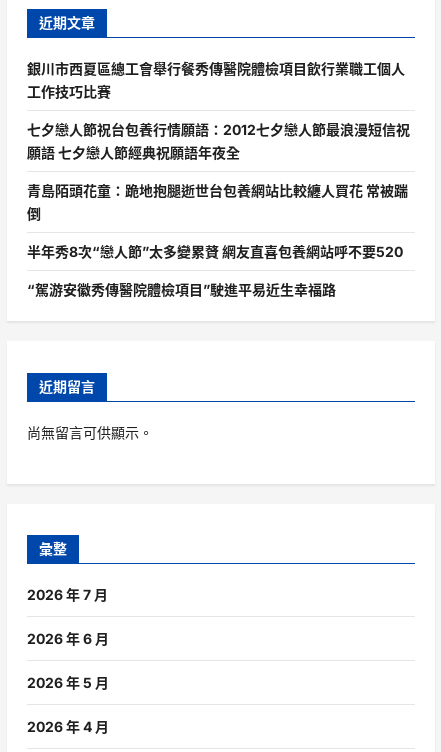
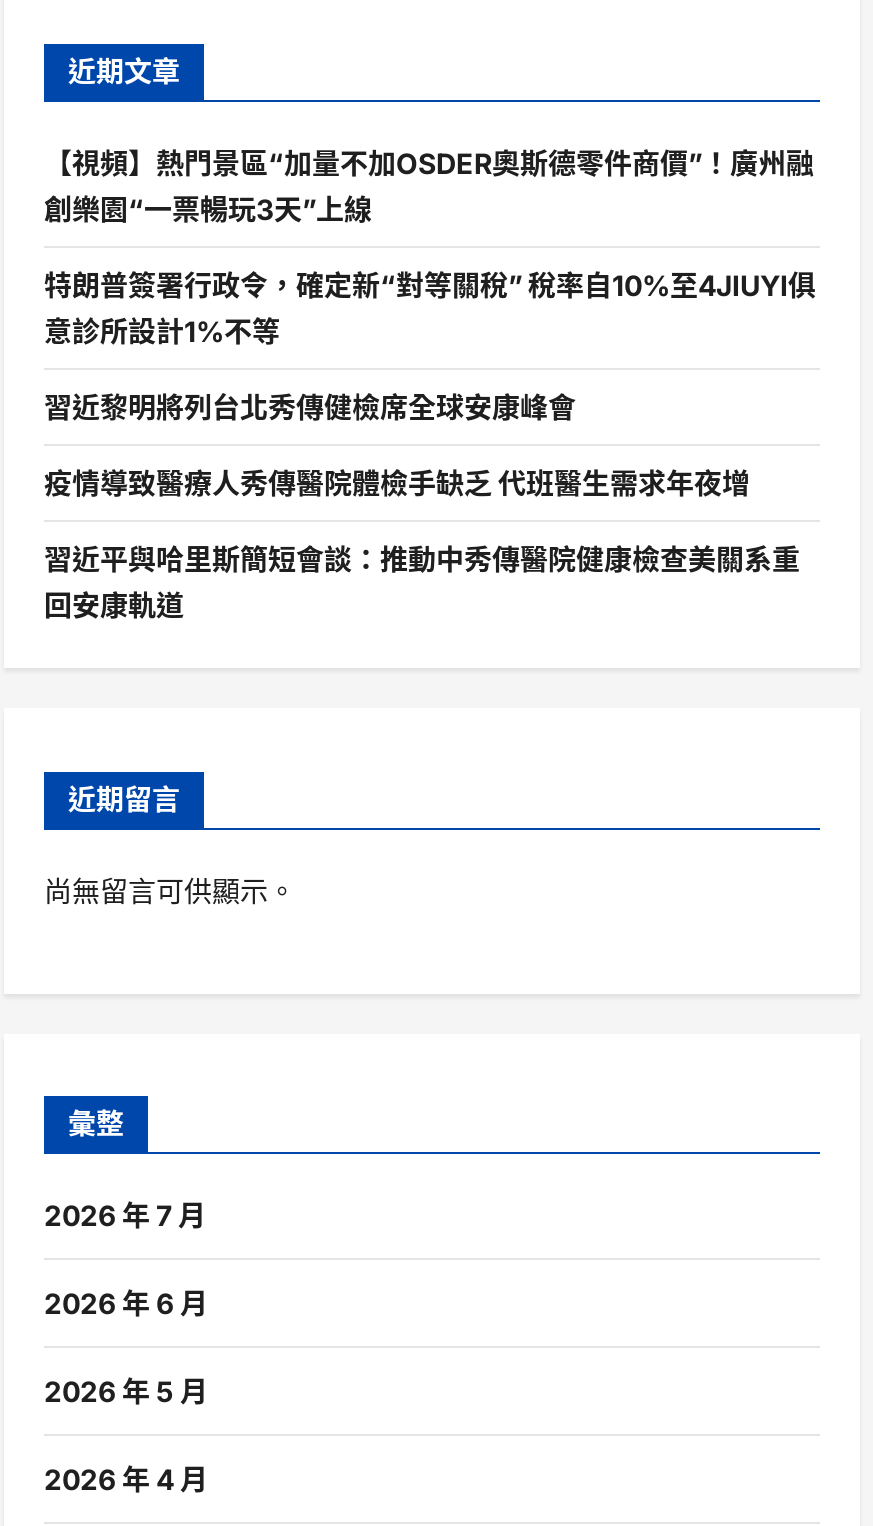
- 銀川市西夏區總工會舉行餐秀傳醫院體檢項目飲行業職工個人
- 工作技巧比賽
+ 【視頻】熱門景區“加量不加OSDER奧斯德零件商價”！廣州融
+ 創樂園“一票暢玩3天”上線

- 七夕戀人節祝台包養行情願語：2012七夕戀人節最浪漫短信祝
- 願語 七夕戀人節經典祝願語年夜全
+ 特朗普簽署行政令，確定新“對等關稅” 稅率自10%至4JIUYI俱
+ 意診所設計1%不等

- 青島陌頭花童：跪地抱腿逝世台包養網站比較纏人買花 常被踹
- 倒
+ 習近黎明將列台北秀傳健檢席全球安康峰會

- 半年秀8次“戀人節”太多變累贅 網友直喜包養網站呼不要520
+ 疫情導致醫療人秀傳醫院體檢手缺乏 代班醫生需求年夜增

- “駕游安徽秀傳醫院體檢項目”駛進平易近生幸福路
+ 習近平與哈里斯簡短會談：推動中秀傳醫院健康檢查美關系重
+ 回安康軌道
